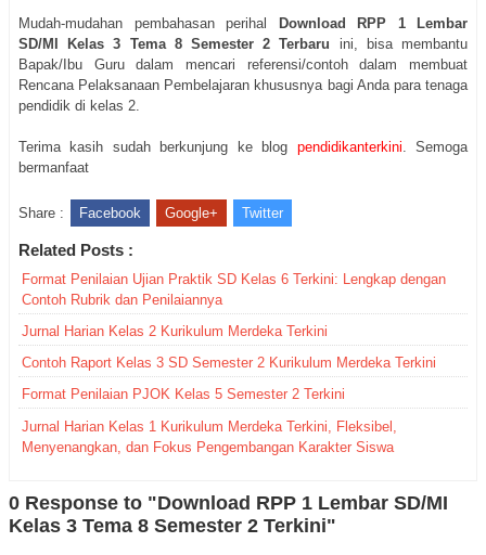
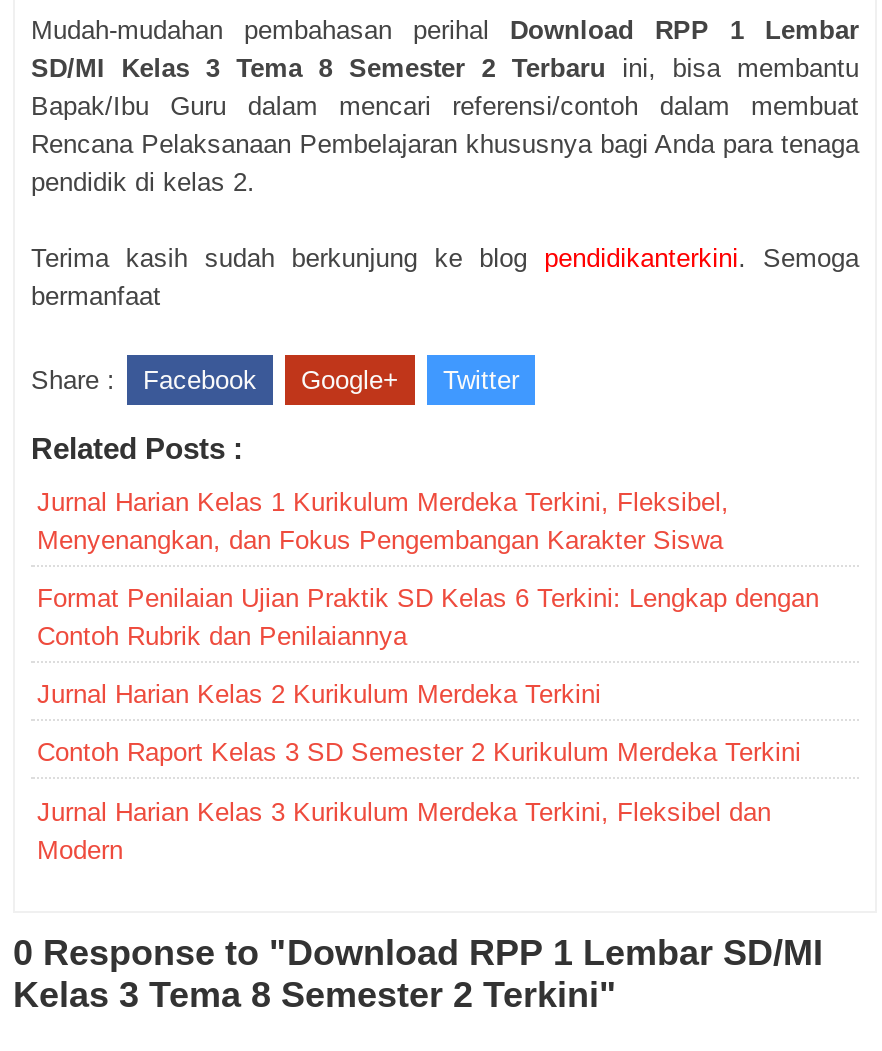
moved down: Format Penilaian Ujian Praktik SD Kelas 6 Terkini: Lengkap dengan | Contoh Rubrik dan Penilaiannya | Jurnal Harian Kelas 2 Kurikulum Merdeka Terkini | Contoh Raport Kelas 3 SD Semester 2 Kurikulum Merdeka Terkini

- Format Penilaian PJOK Kelas 5 Semester 2 Terkini
+ Jurnal Harian Kelas 3 Kurikulum Merdeka Terkini, Fleksibel dan
+ Modern

moved up: Jurnal Harian Kelas 1 Kurikulum Merdeka Terkini, Fleksibel, | Menyenangkan, dan Fokus Pengembangan Karakter Siswa
